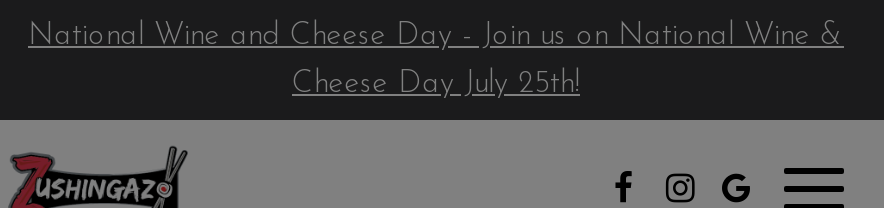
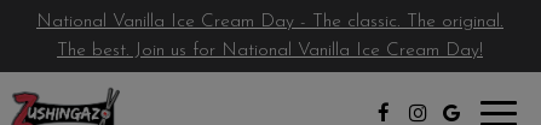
- National Wine and Cheese Day - Join us on National Wine &
- Cheese Day July 25th!
+ National Vanilla Ice Cream Day - The classic. The original.
+ The best. Join us for National Vanilla Ice Cream Day!
